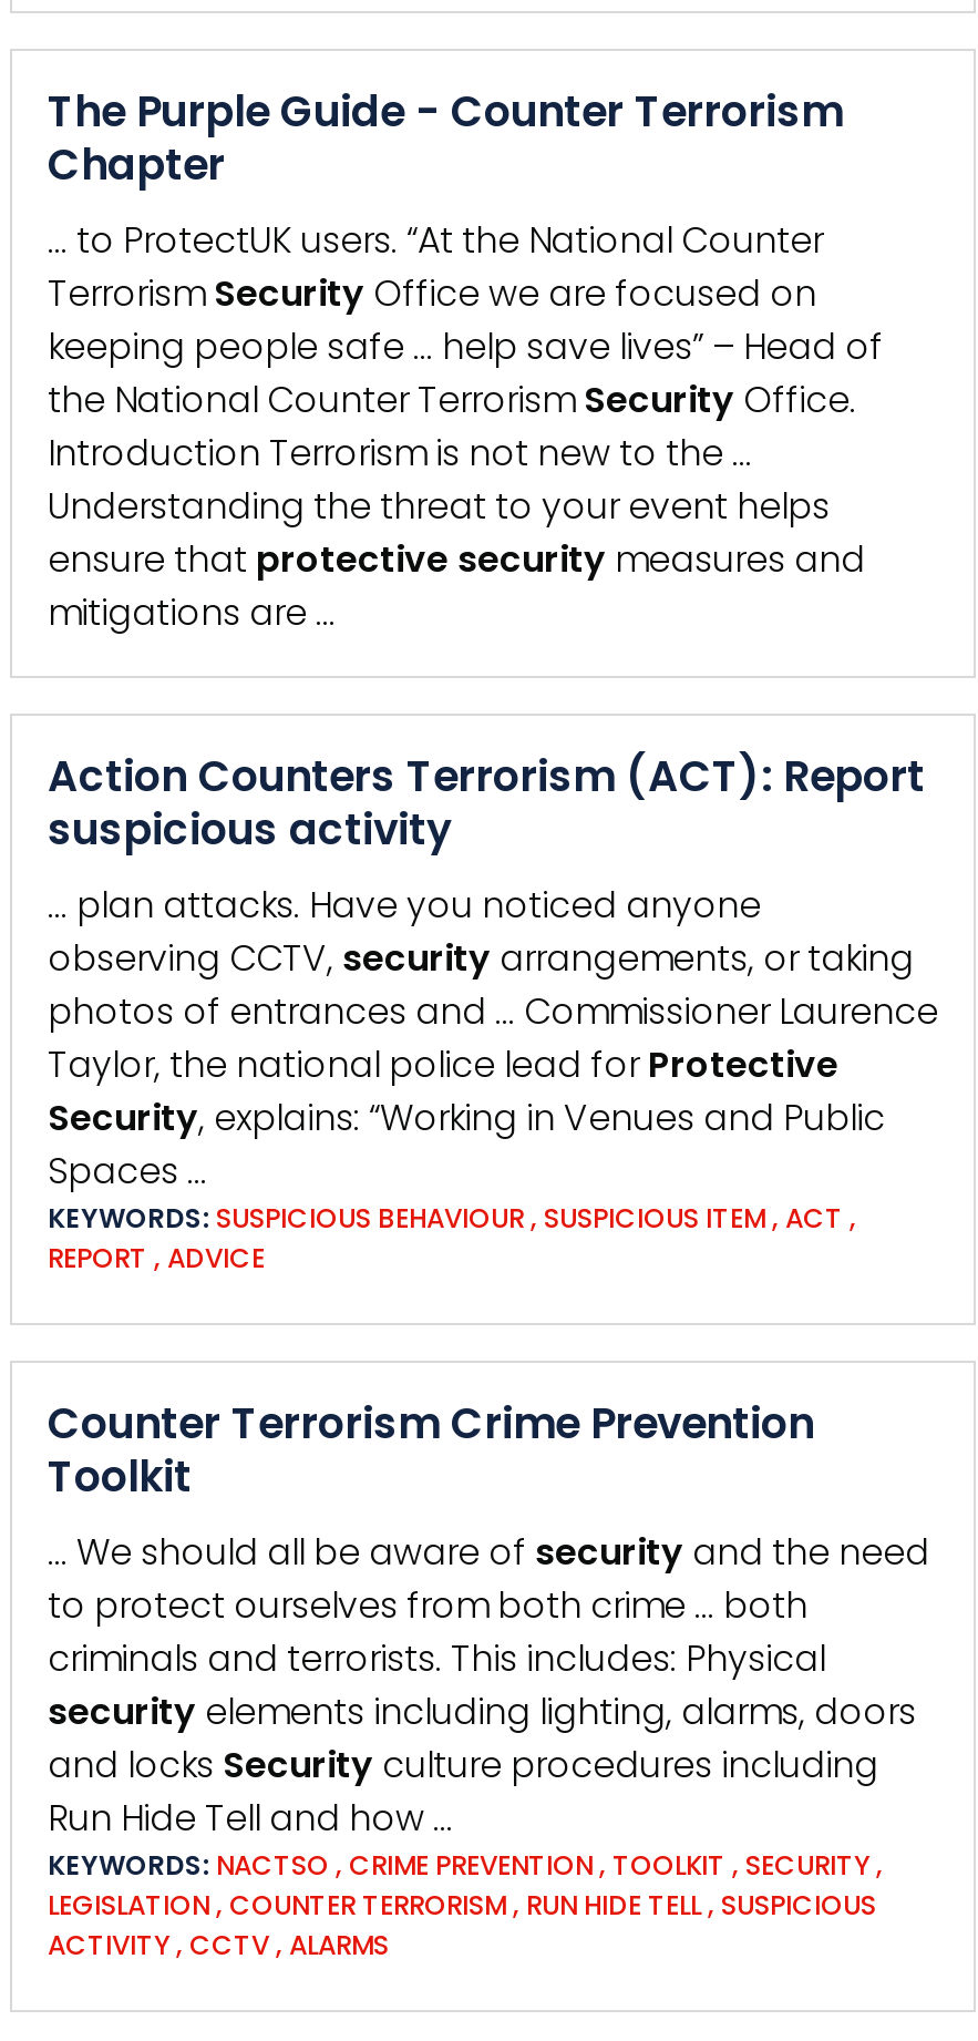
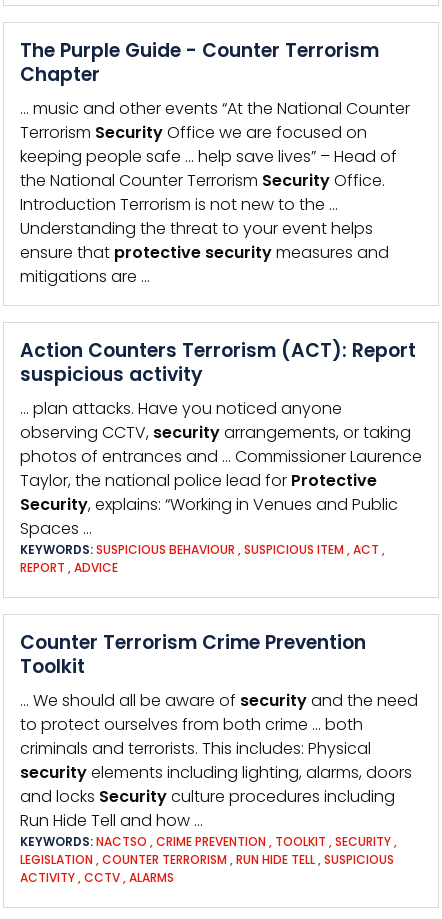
- … to ProtectUK users. “At the National Counter
+ … music and other events “At the National Counter
